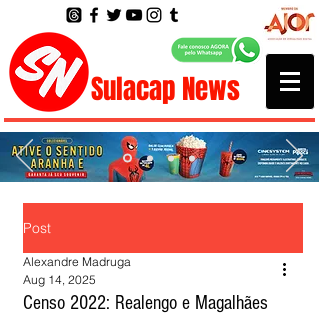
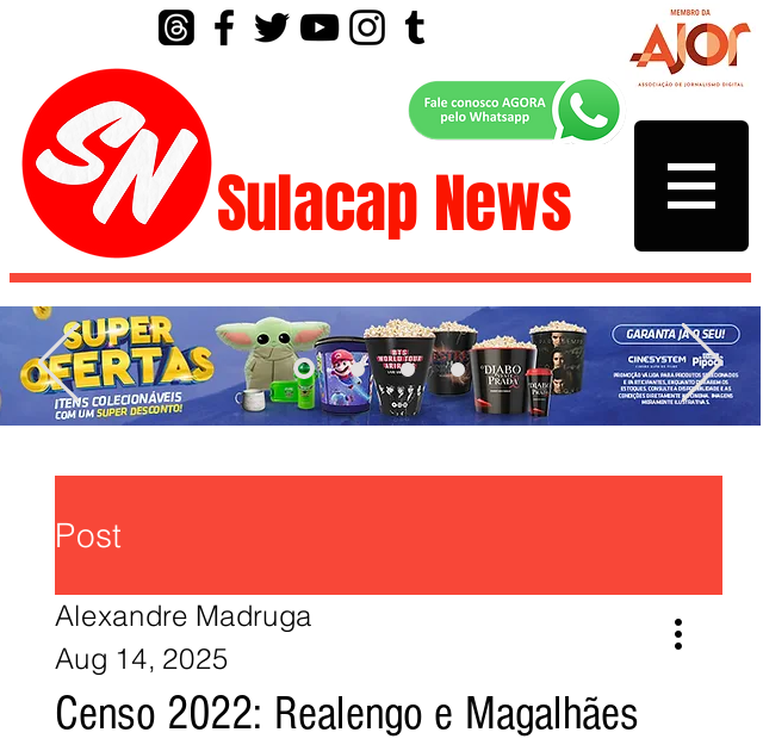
- [image]
+ [image]
